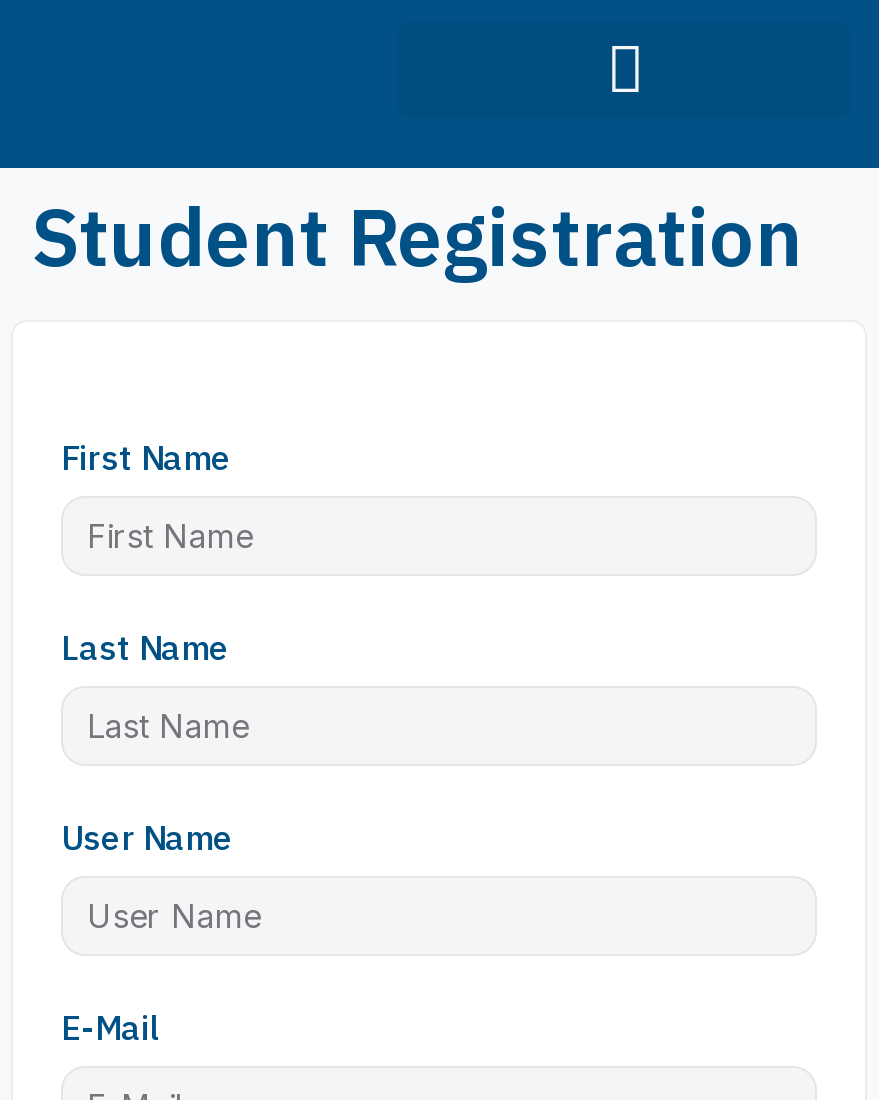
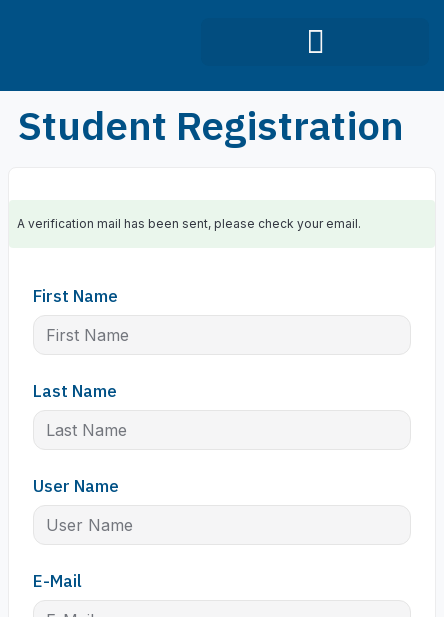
+ A verification mail has been sent, please check your email.
